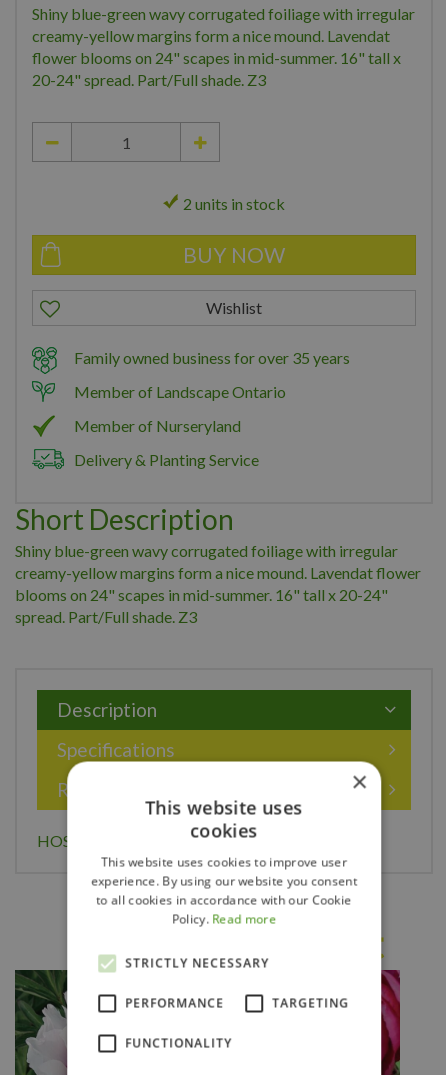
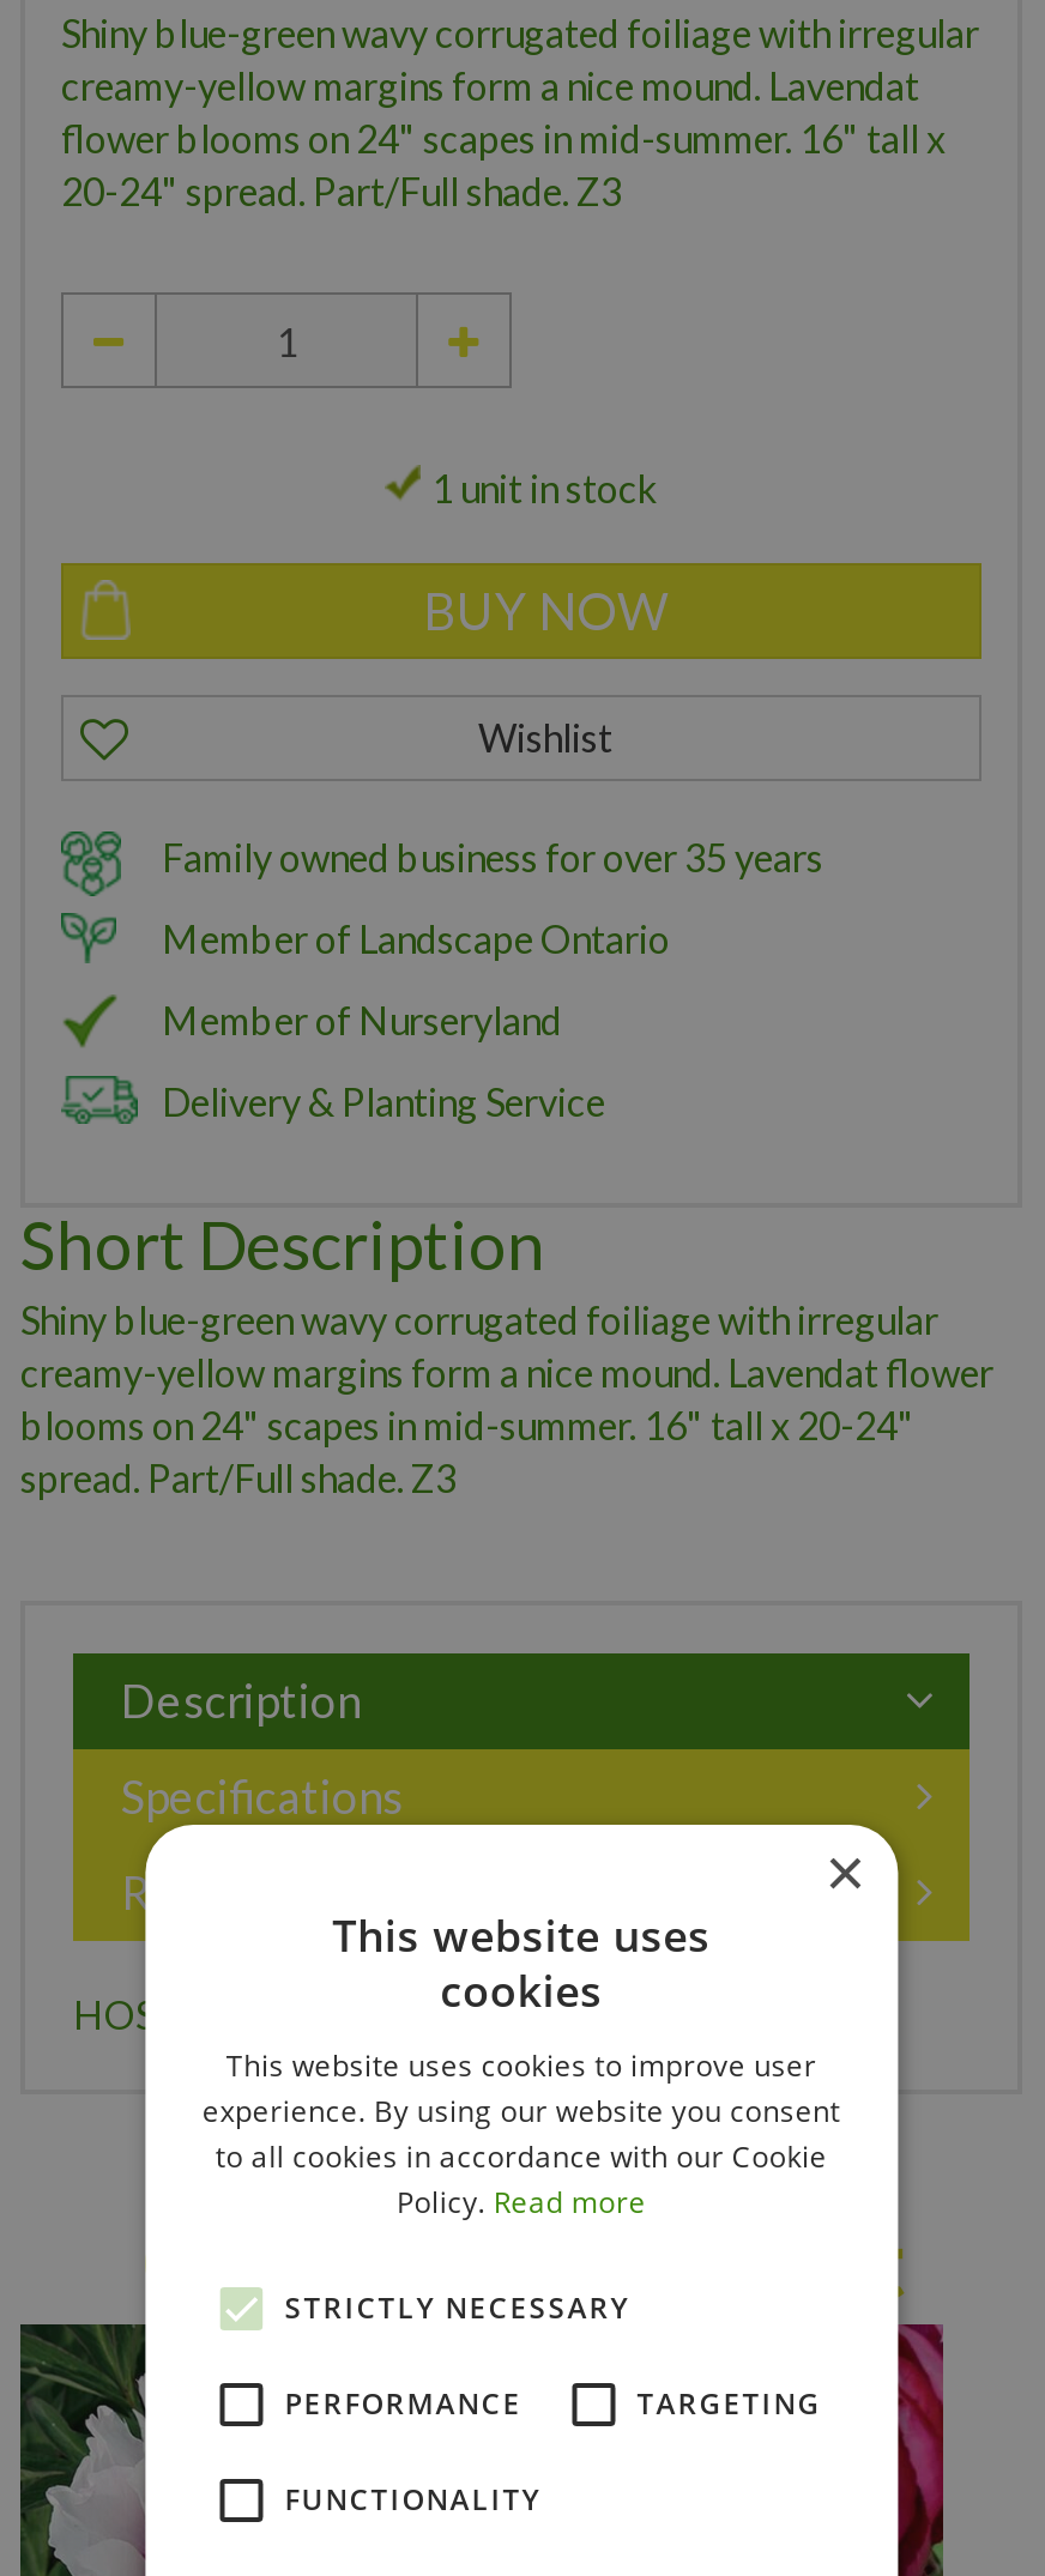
- 2 units in stock
+ 1 unit in stock
